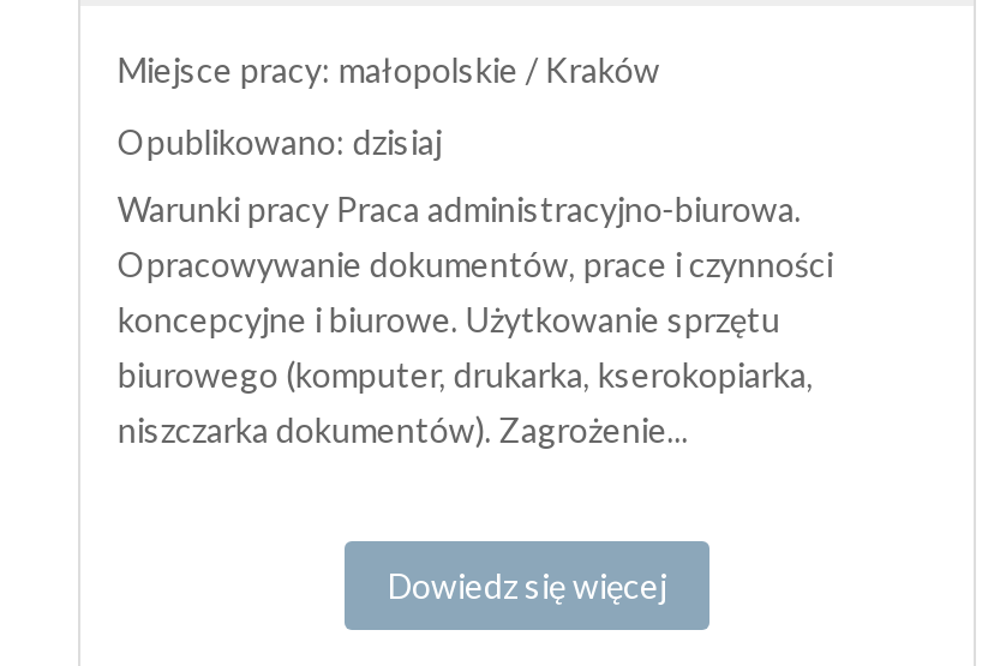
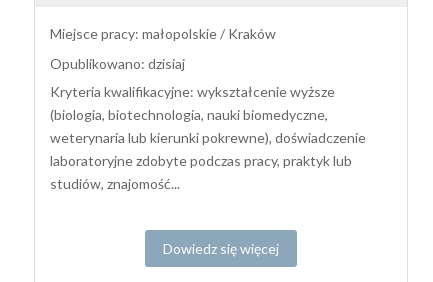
- Warunki pracy Praca administracyjno-biurowa.
- Opracowywanie dokumentów, prace i czynności
- koncepcyjne i biurowe. Użytkowanie sprzętu
- biurowego (komputer, drukarka, kserokopiarka,
- niszczarka dokumentów). Zagrożenie...
+ Kryteria kwalifikacyjne: wykształcenie wyższe
+ (biologia, biotechnologia, nauki biomedyczne,
+ weterynaria lub kierunki pokrewne), doświadczenie
+ laboratoryjne zdobyte podczas pracy, praktyk lub
+ studiów, znajomość...
